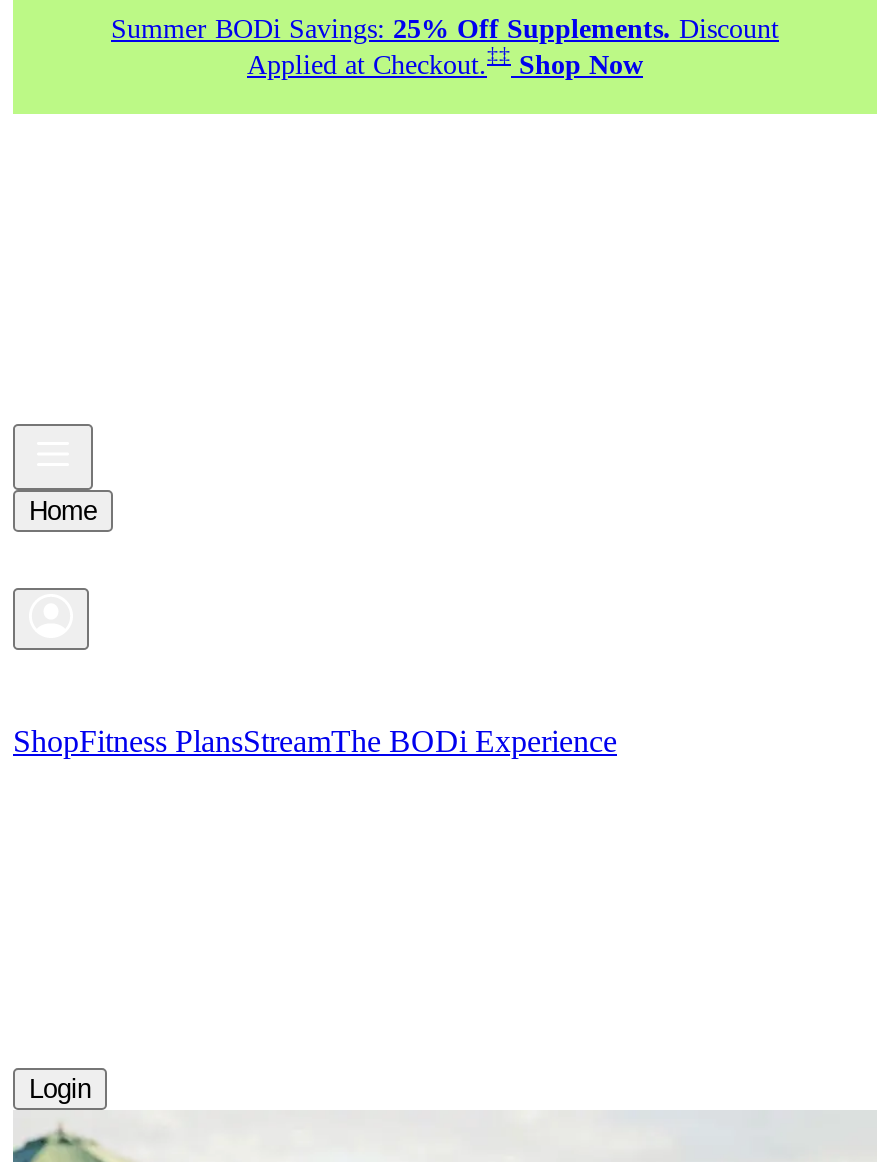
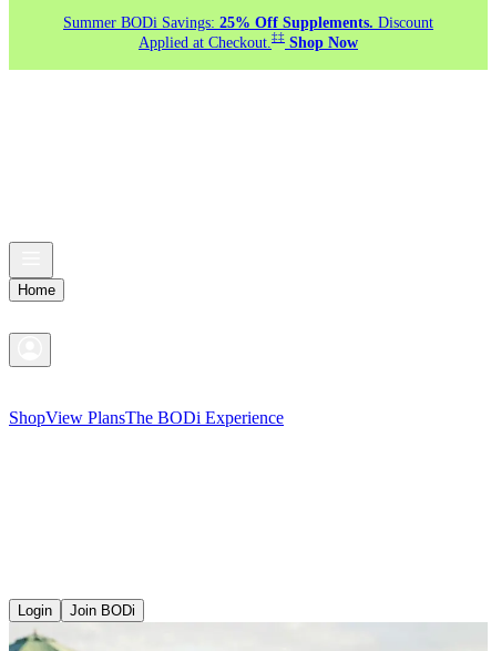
- ShopFitness PlansStreamThe BODi Experience
+ ShopView PlansThe BODi Experience

+ Join BODi
